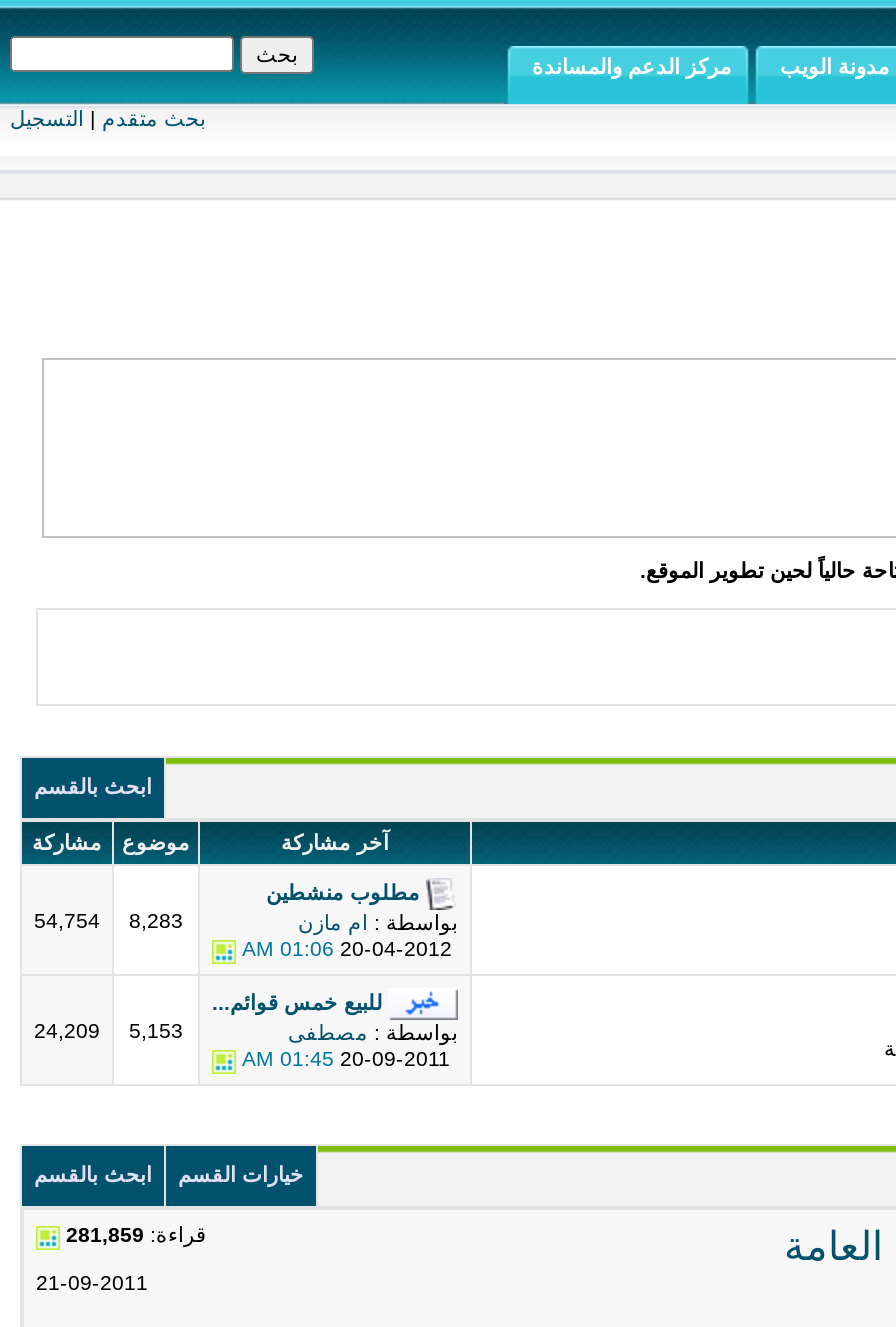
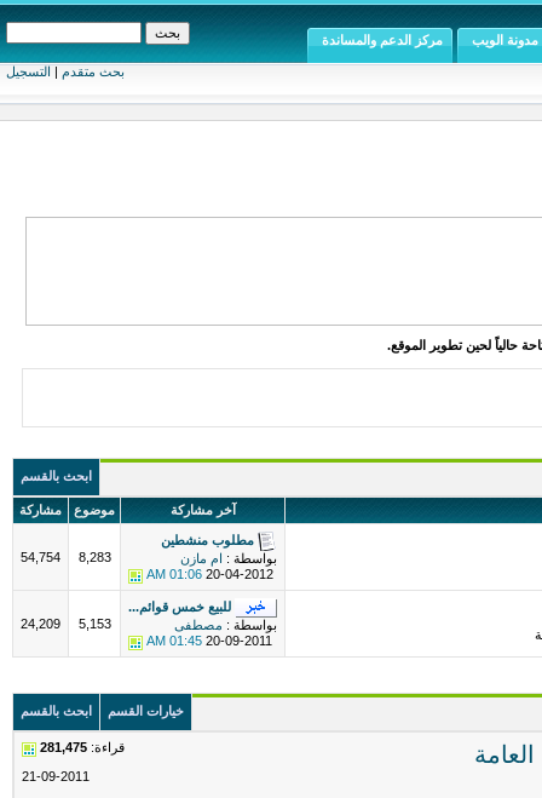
- قراءة: 281,859
+ قراءة: 281,475
